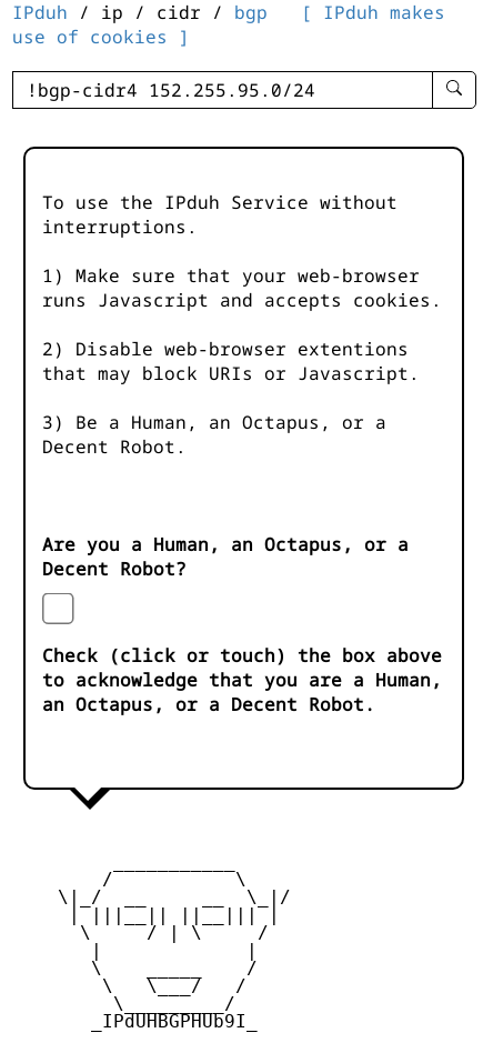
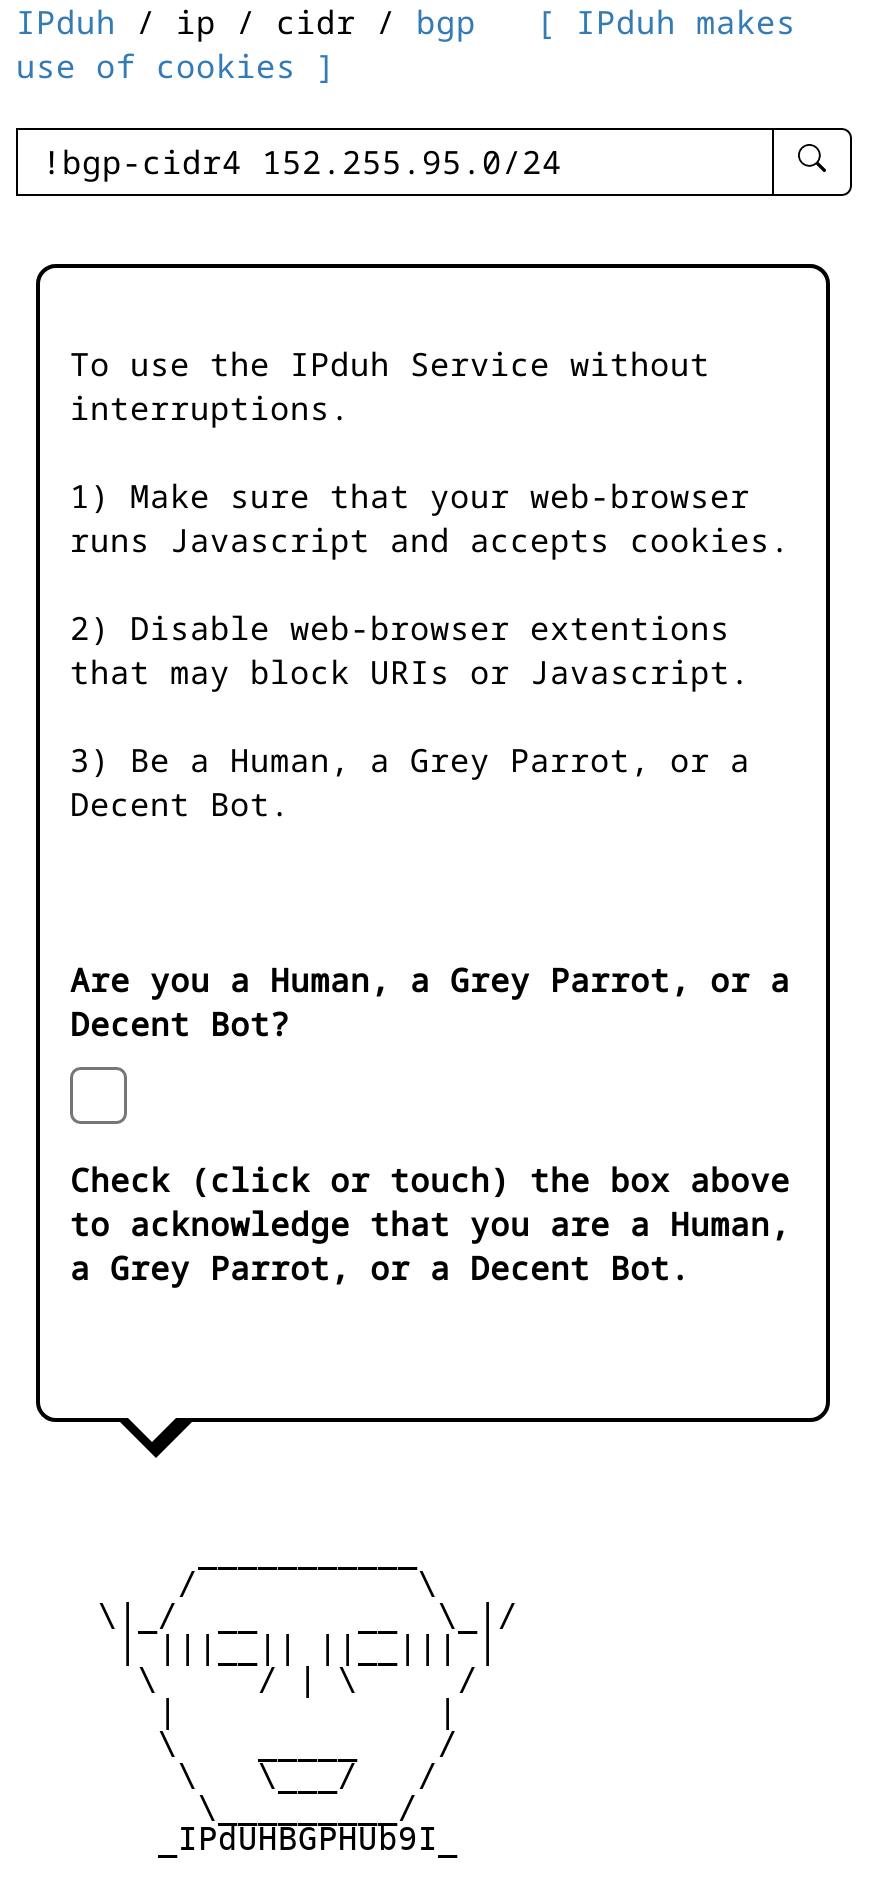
- 3) Be a Human, an Octapus, or a
- Decent Robot.
+ 3) Be a Human, a Grey Parrot, or a
+ Decent Bot.

- Are you a Human, an Octapus, or a
- Decent Robot?
+ Are you a Human, a Grey Parrot, or a
+ Decent Bot?

- an Octapus, or a Decent Robot.
+ a Grey Parrot, or a Decent Bot.
